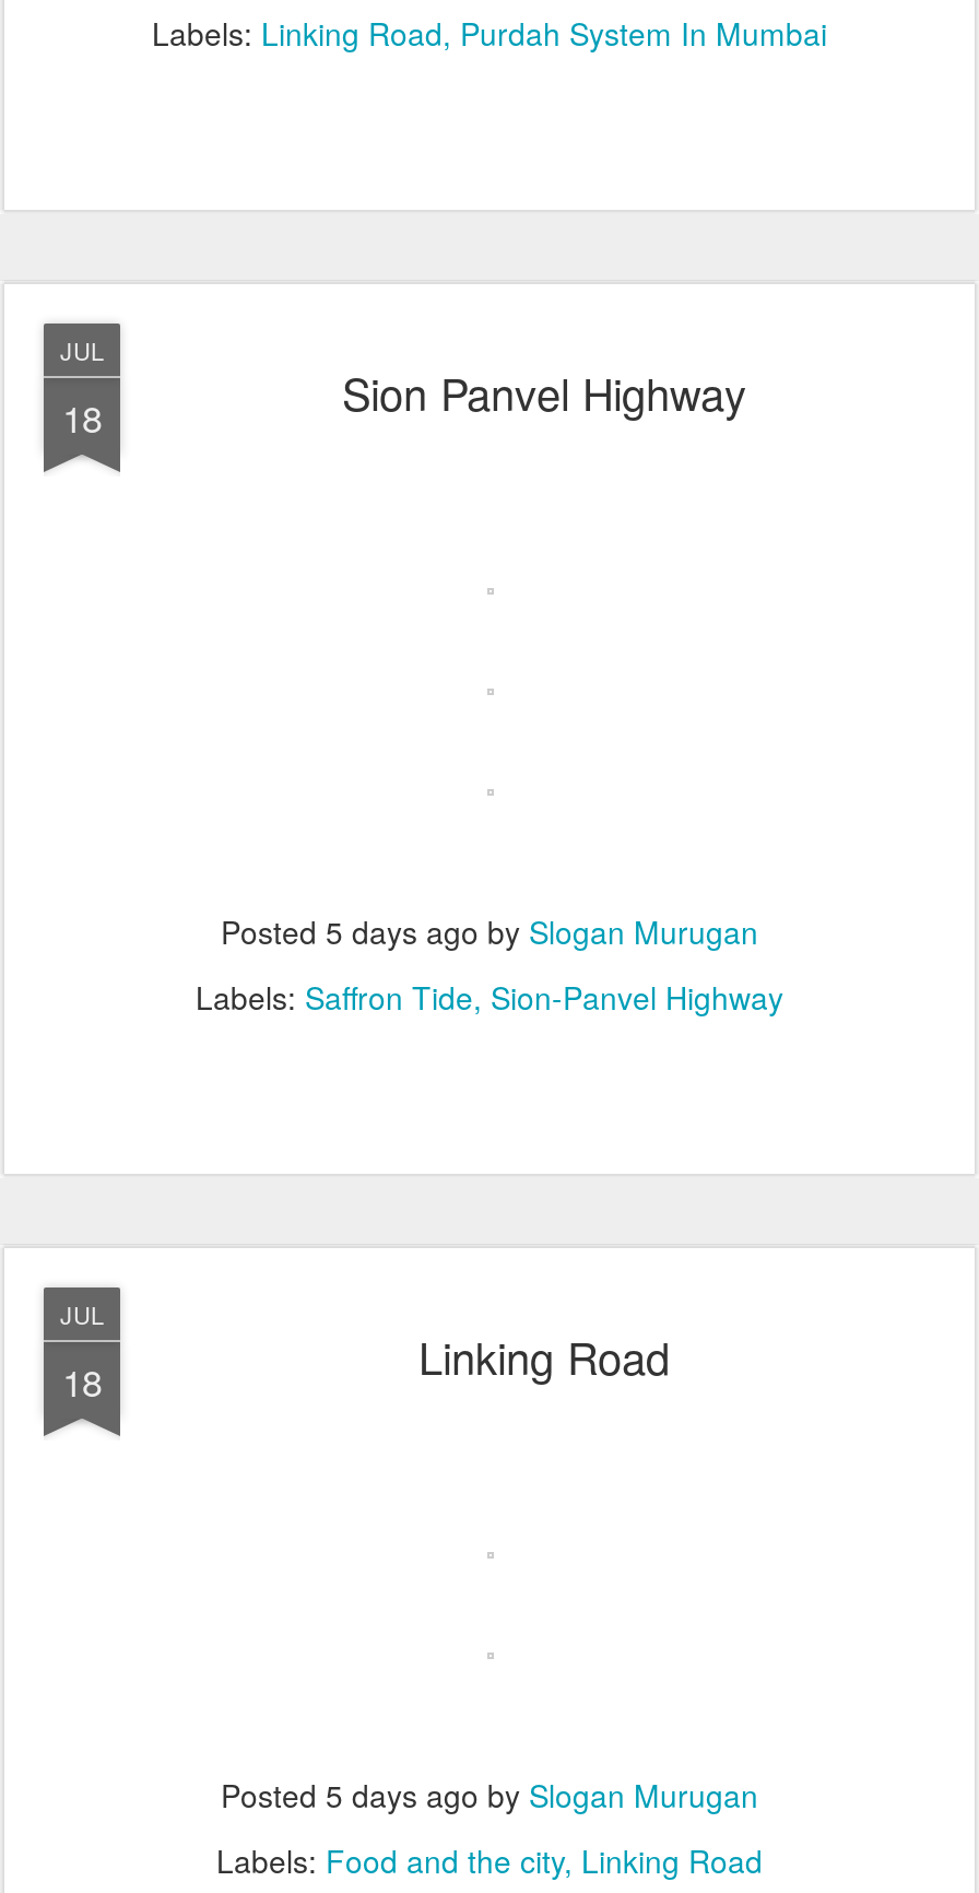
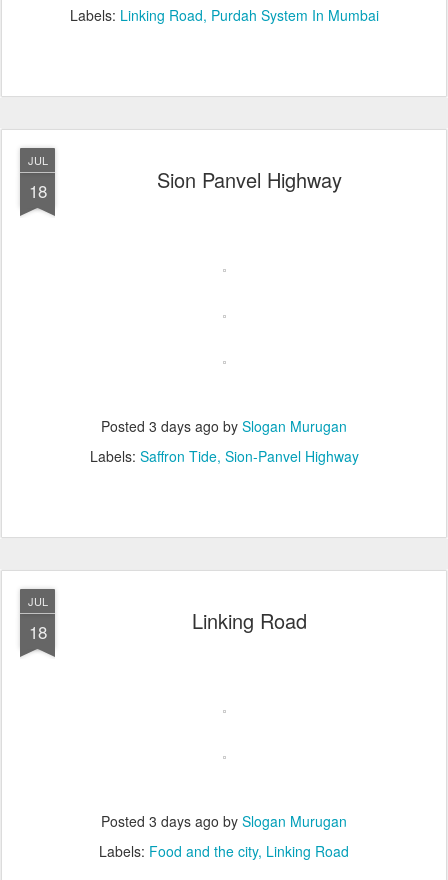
- Posted 5 days ago by Slogan Murugan
+ Posted 3 days ago by Slogan Murugan

- Posted 5 days ago by Slogan Murugan
+ Posted 3 days ago by Slogan Murugan
